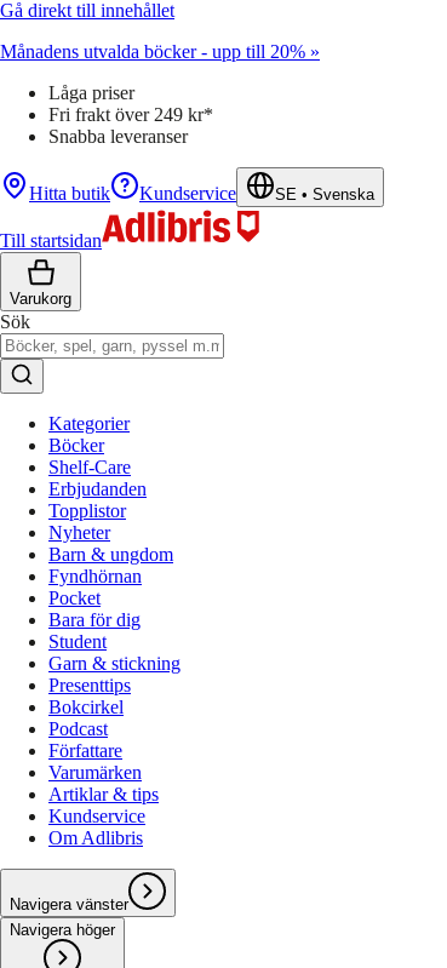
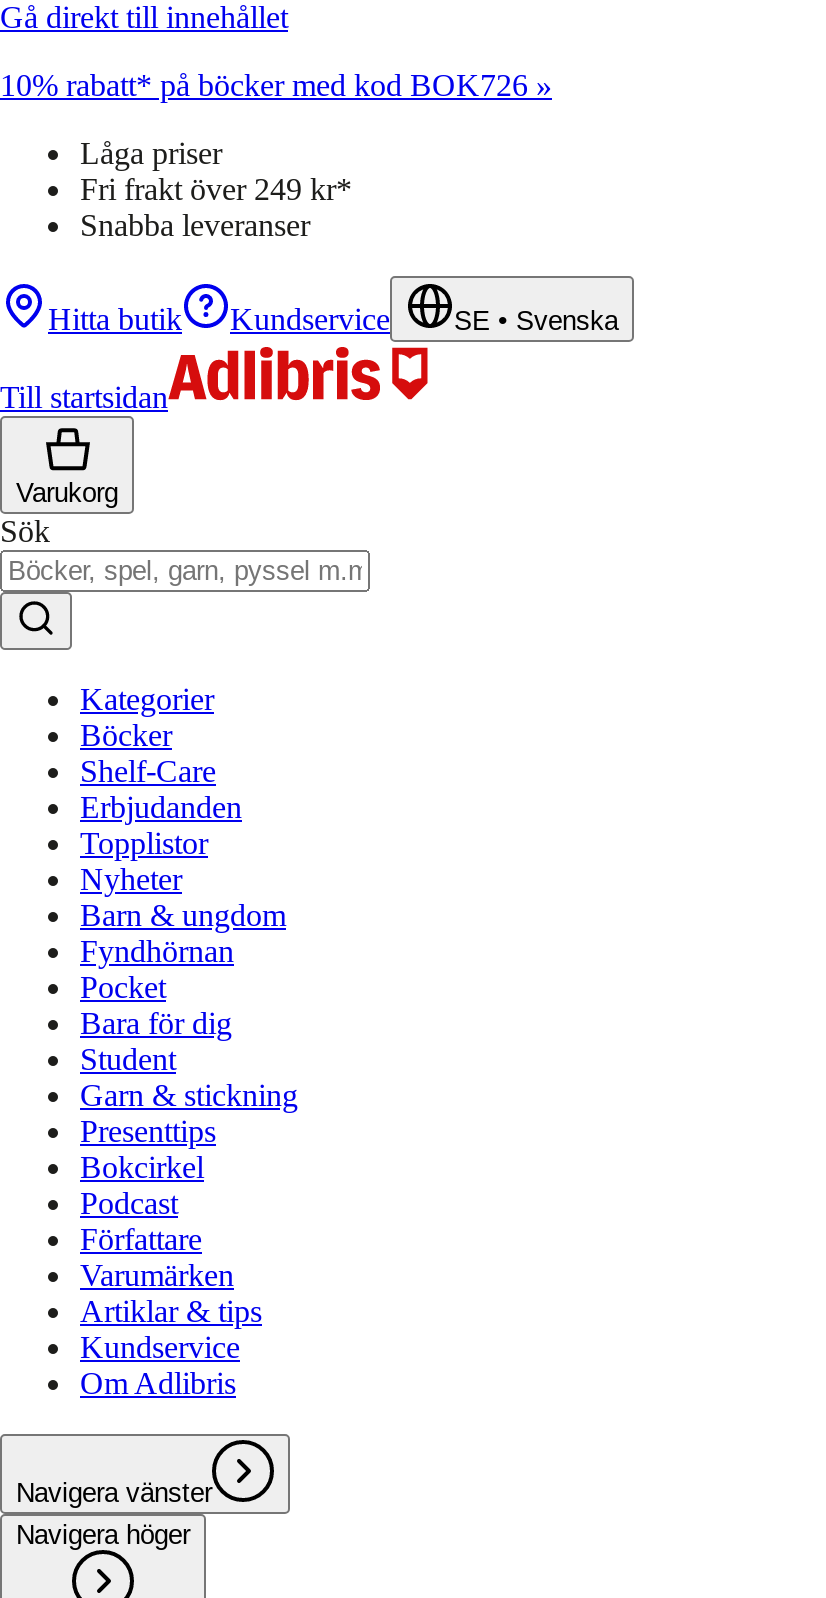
- Månadens utvalda böcker - upp till 20% »
+ 10% rabatt* på böcker med kod BOK726 »
